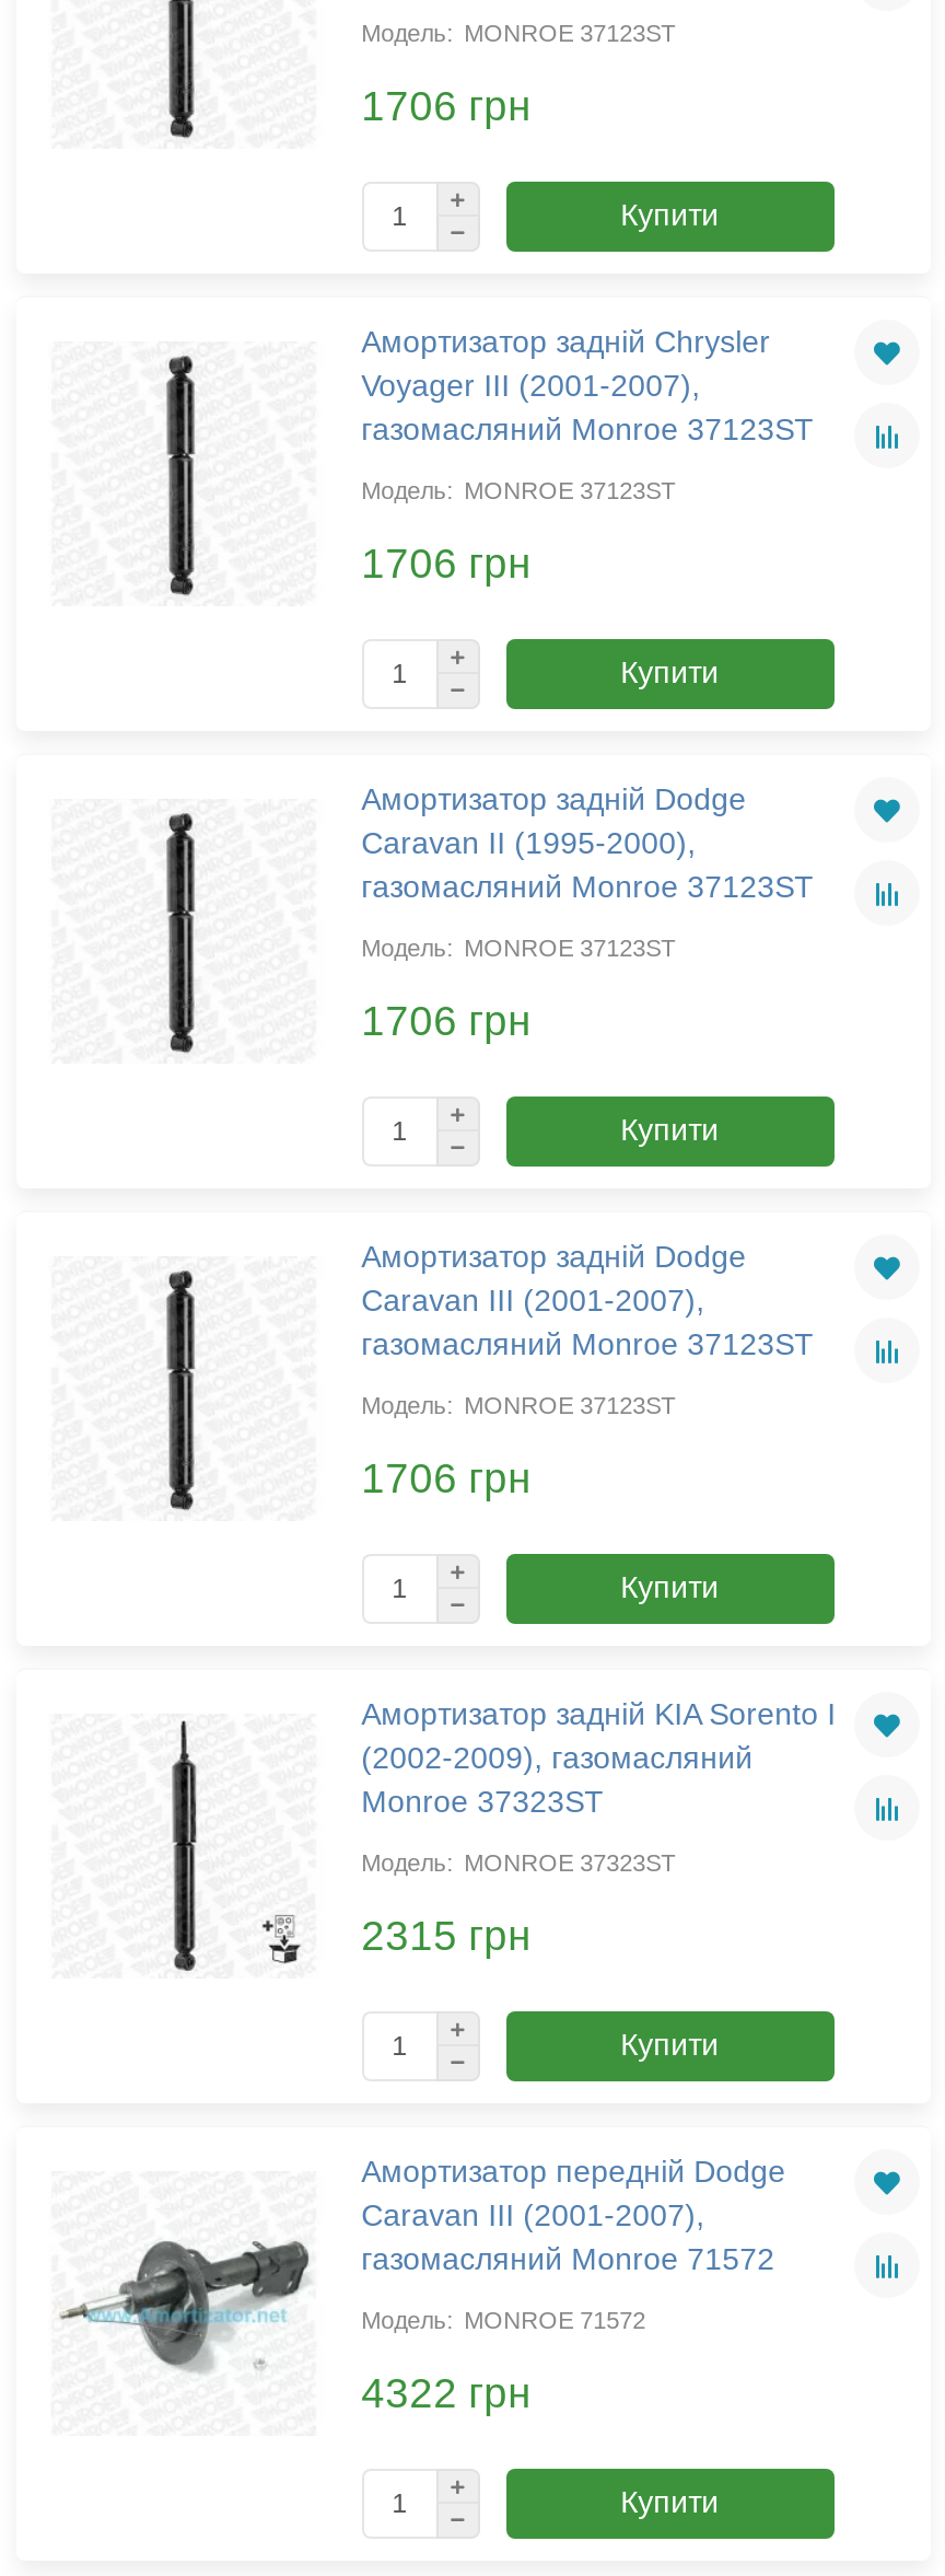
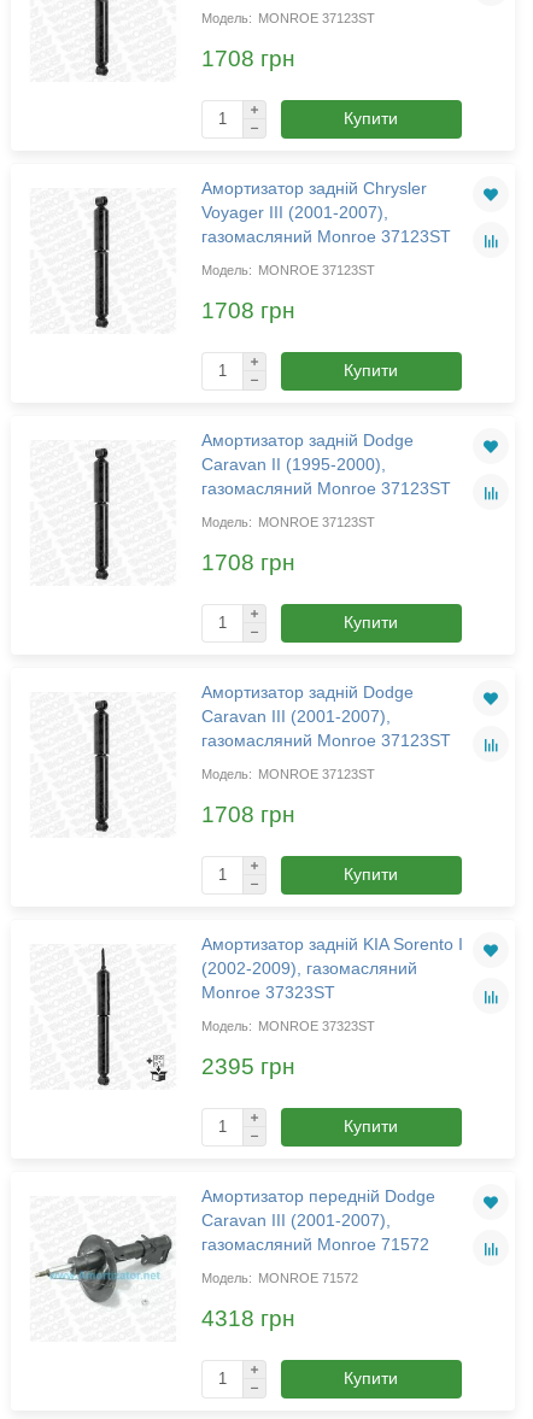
- 1706 грн
+ 1708 грн

- 1706 грн
+ 1708 грн

- 1706 грн
+ 1708 грн

- 1706 грн
+ 1708 грн

- 2315 грн
+ 2395 грн

- 4322 грн
+ 4318 грн
